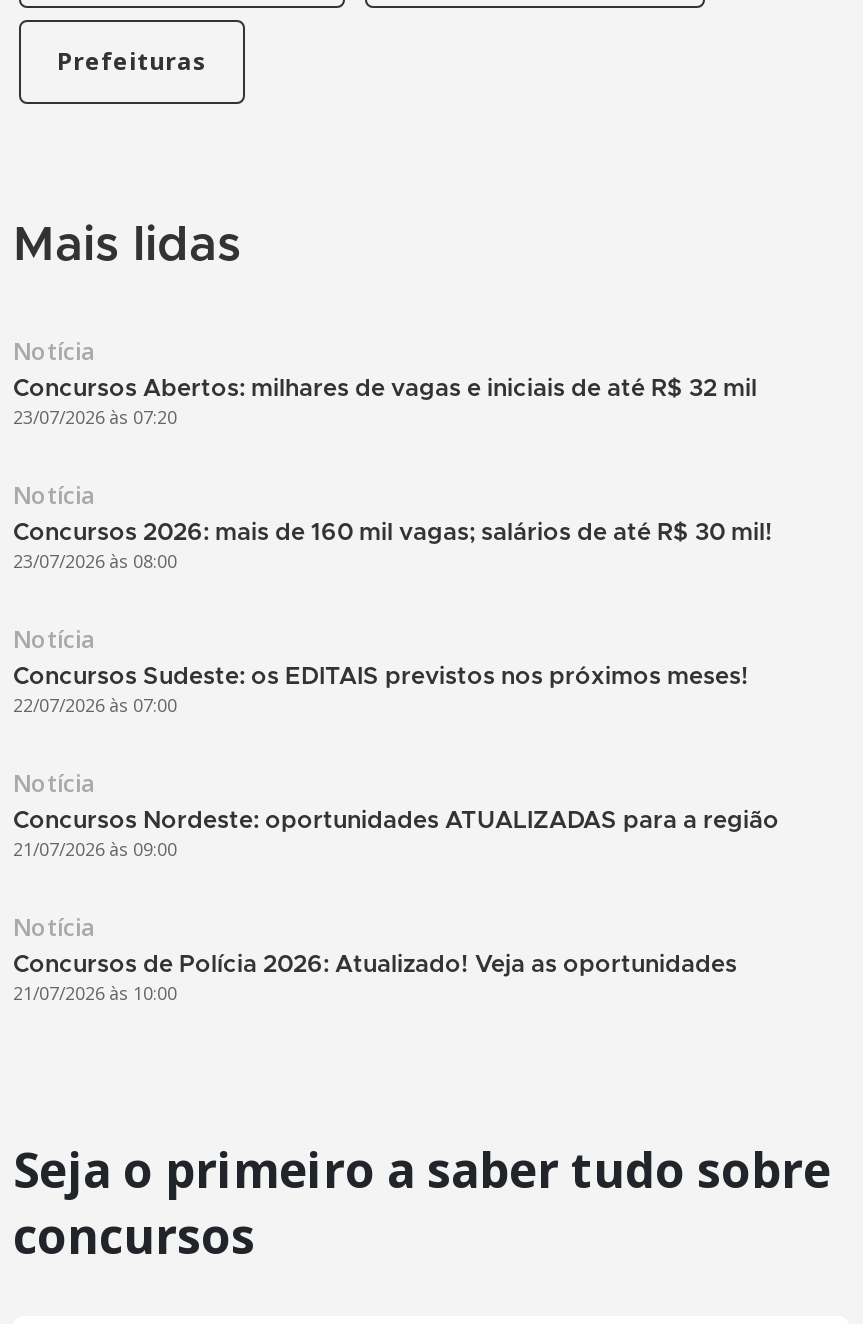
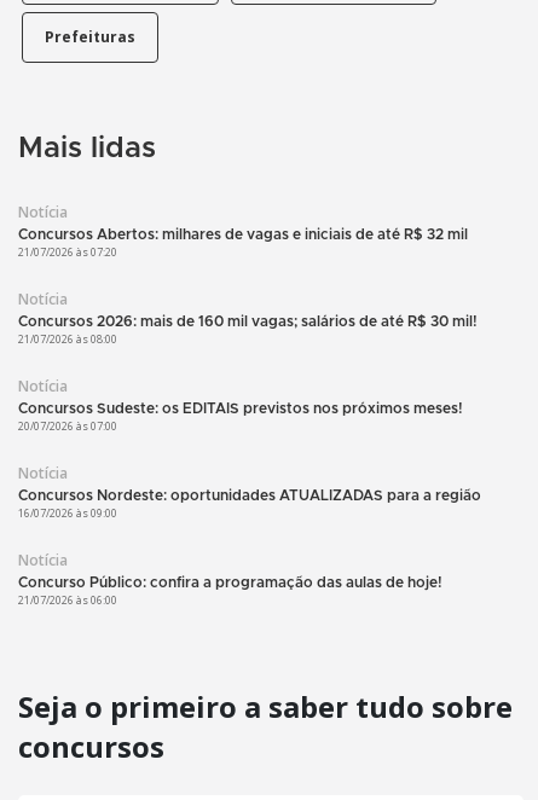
- 23/07/2026 às 07:20
+ 21/07/2026 às 07:20

- 23/07/2026 às 08:00
+ 21/07/2026 às 08:00

- 22/07/2026 às 07:00
+ 20/07/2026 às 07:00

- 21/07/2026 às 09:00
+ 16/07/2026 às 09:00

- Concursos de Polícia 2026: Atualizado! Veja as oportunidades
- 21/07/2026 às 10:00
+ Concurso Público: confira a programação das aulas de hoje!
+ 21/07/2026 às 06:00
